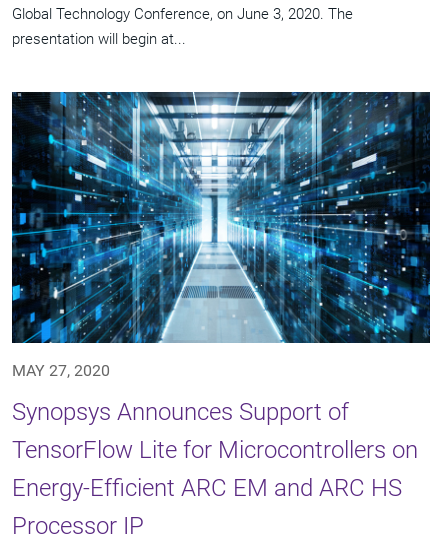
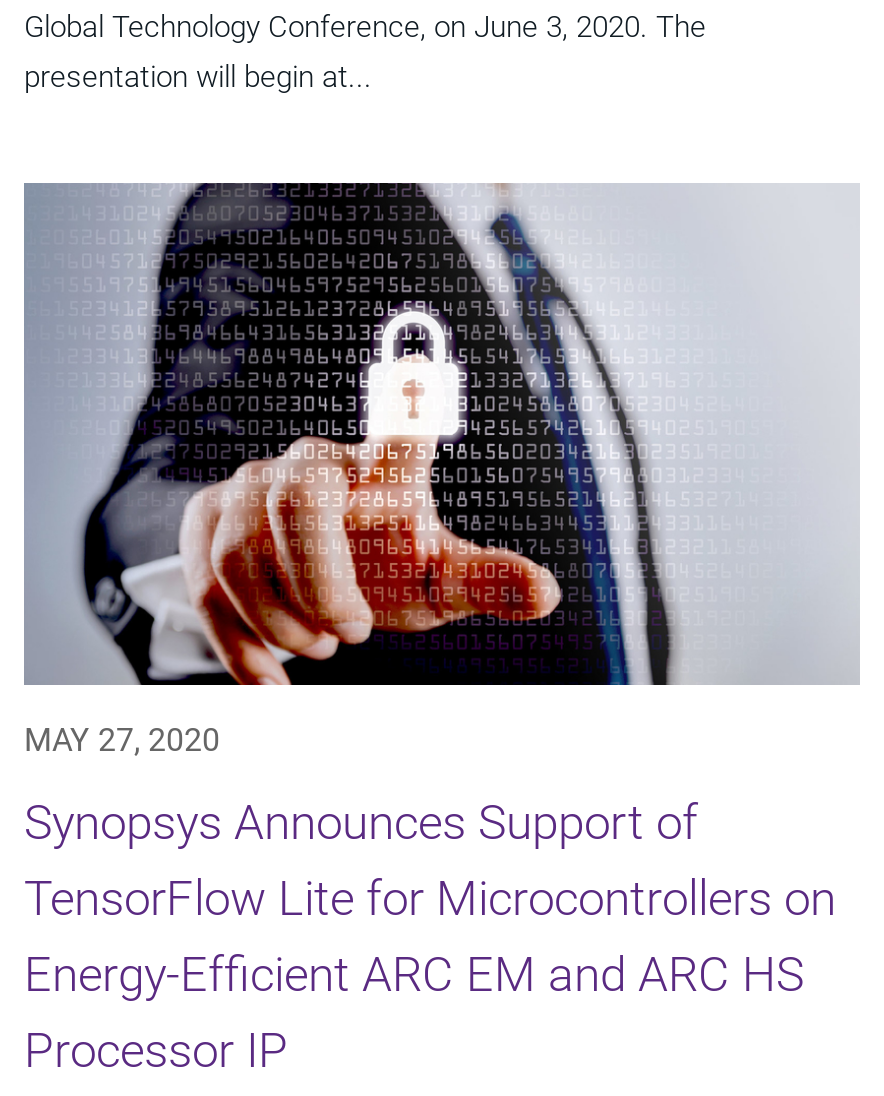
- [image]
+ [image]
